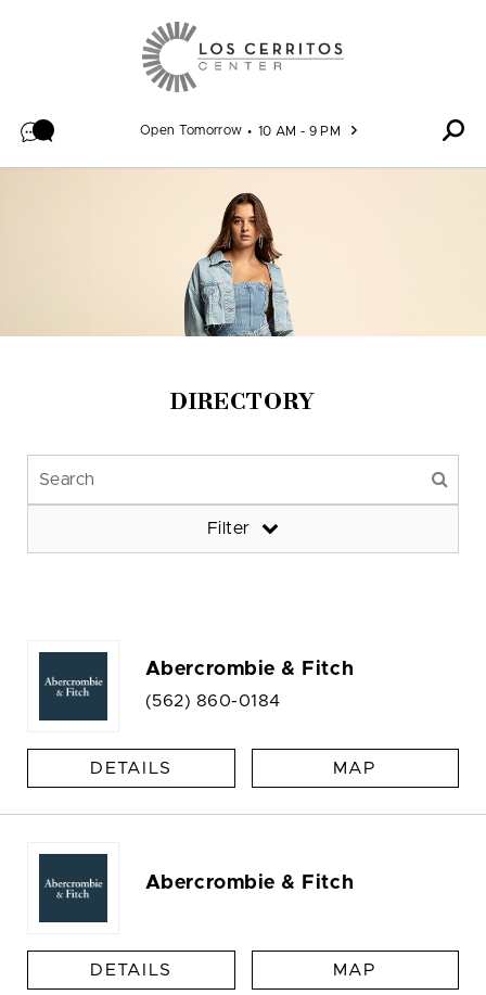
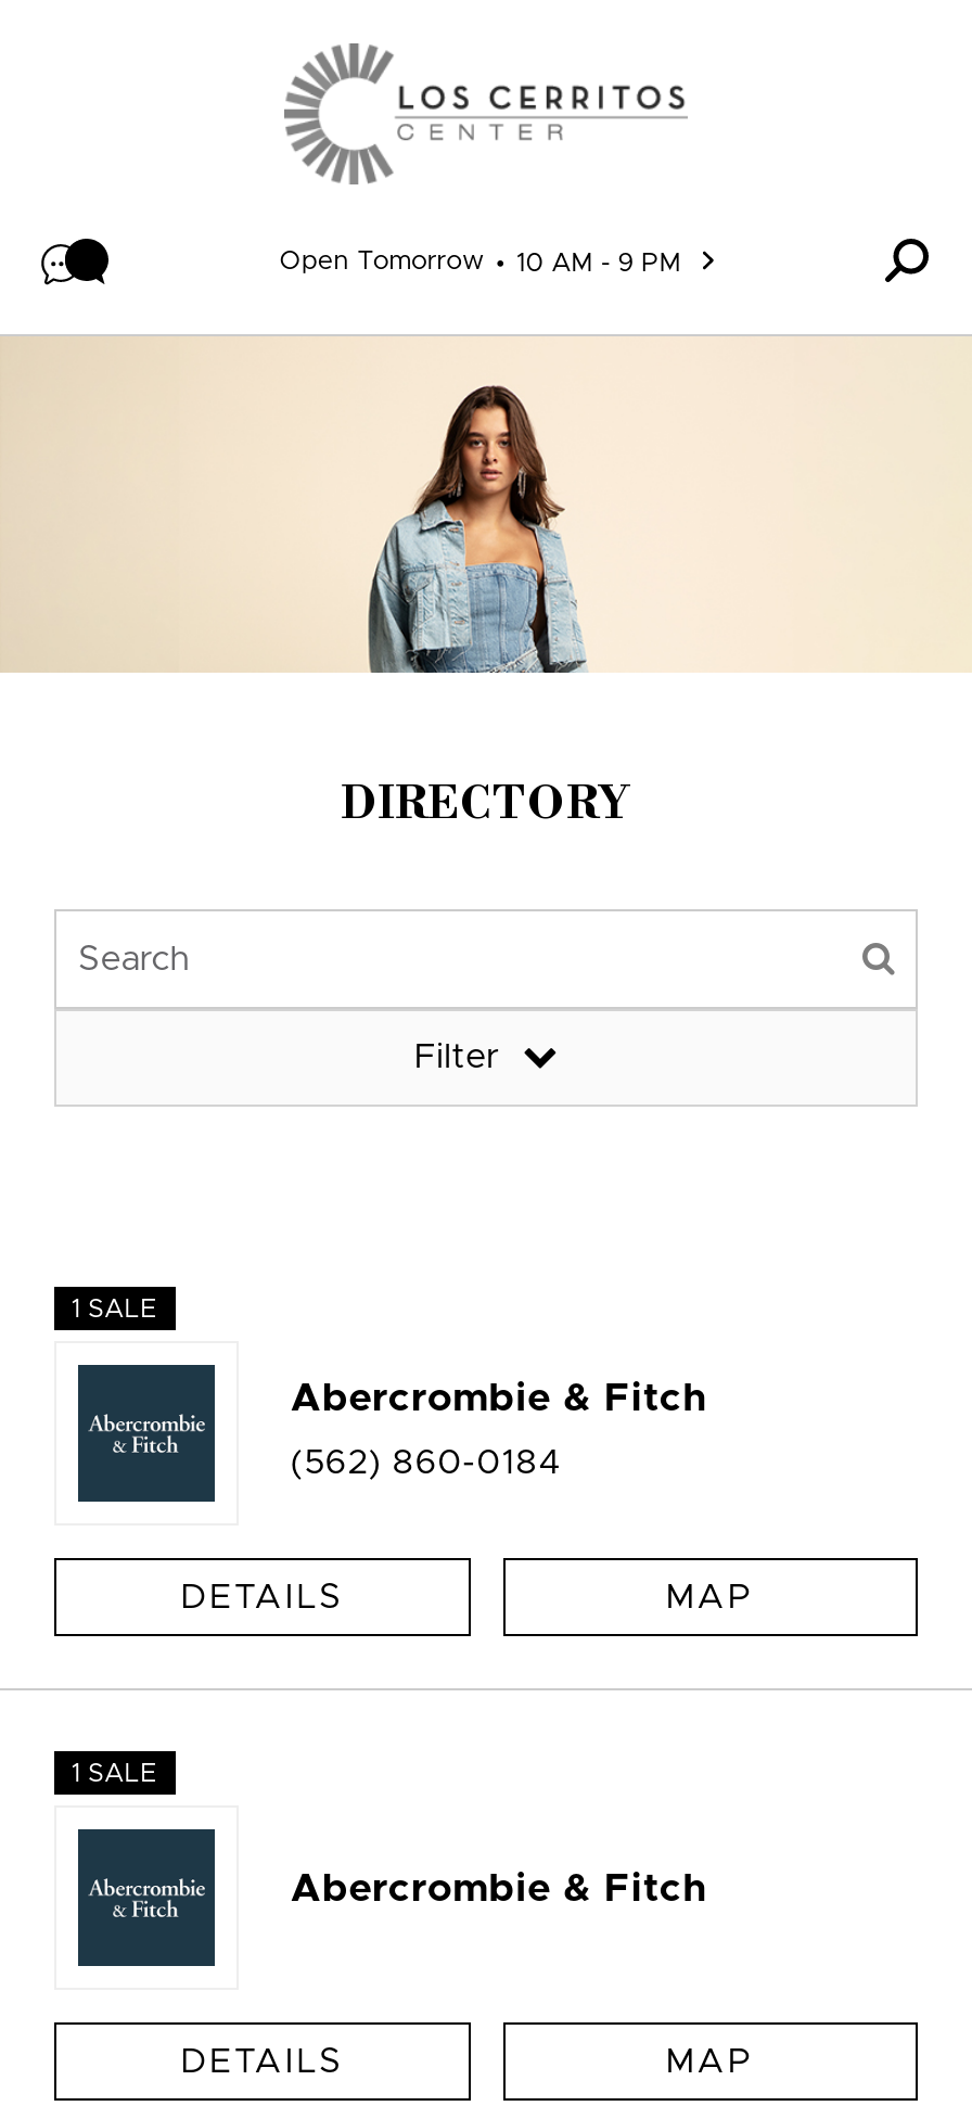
+ 1 SALE

+ 1 SALE
